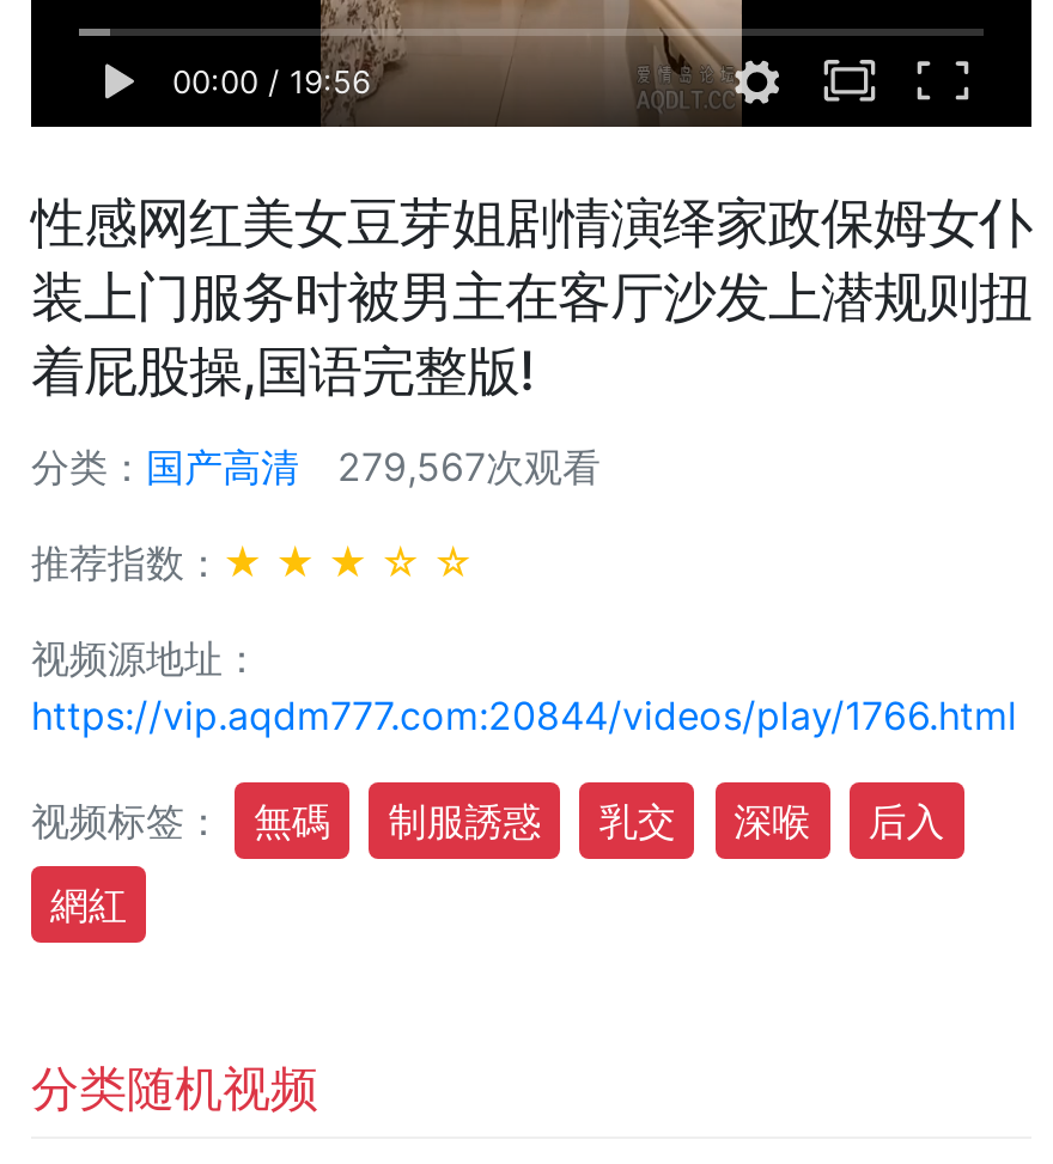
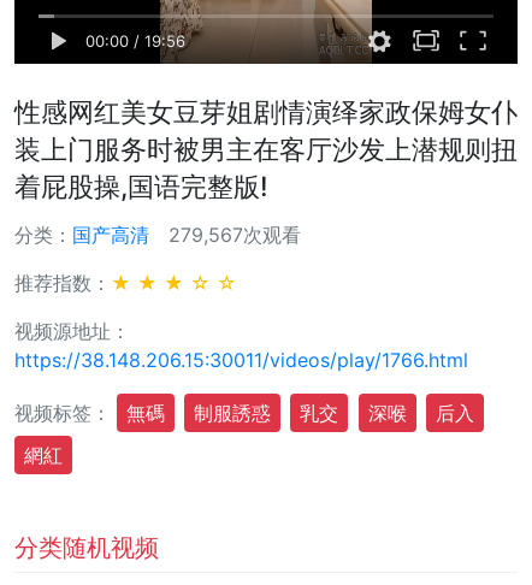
- https://vip.aqdm777.com:20844/videos/play/1766.html
+ https://38.148.206.15:30011/videos/play/1766.html
